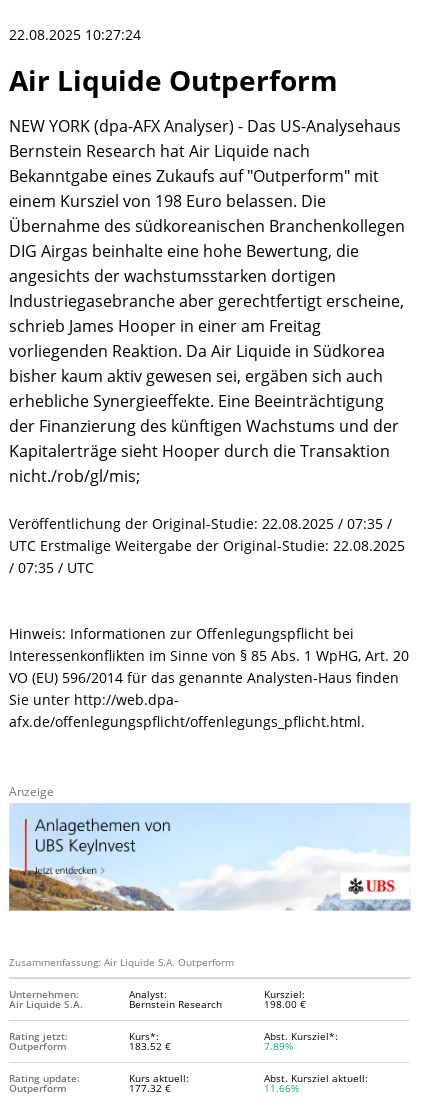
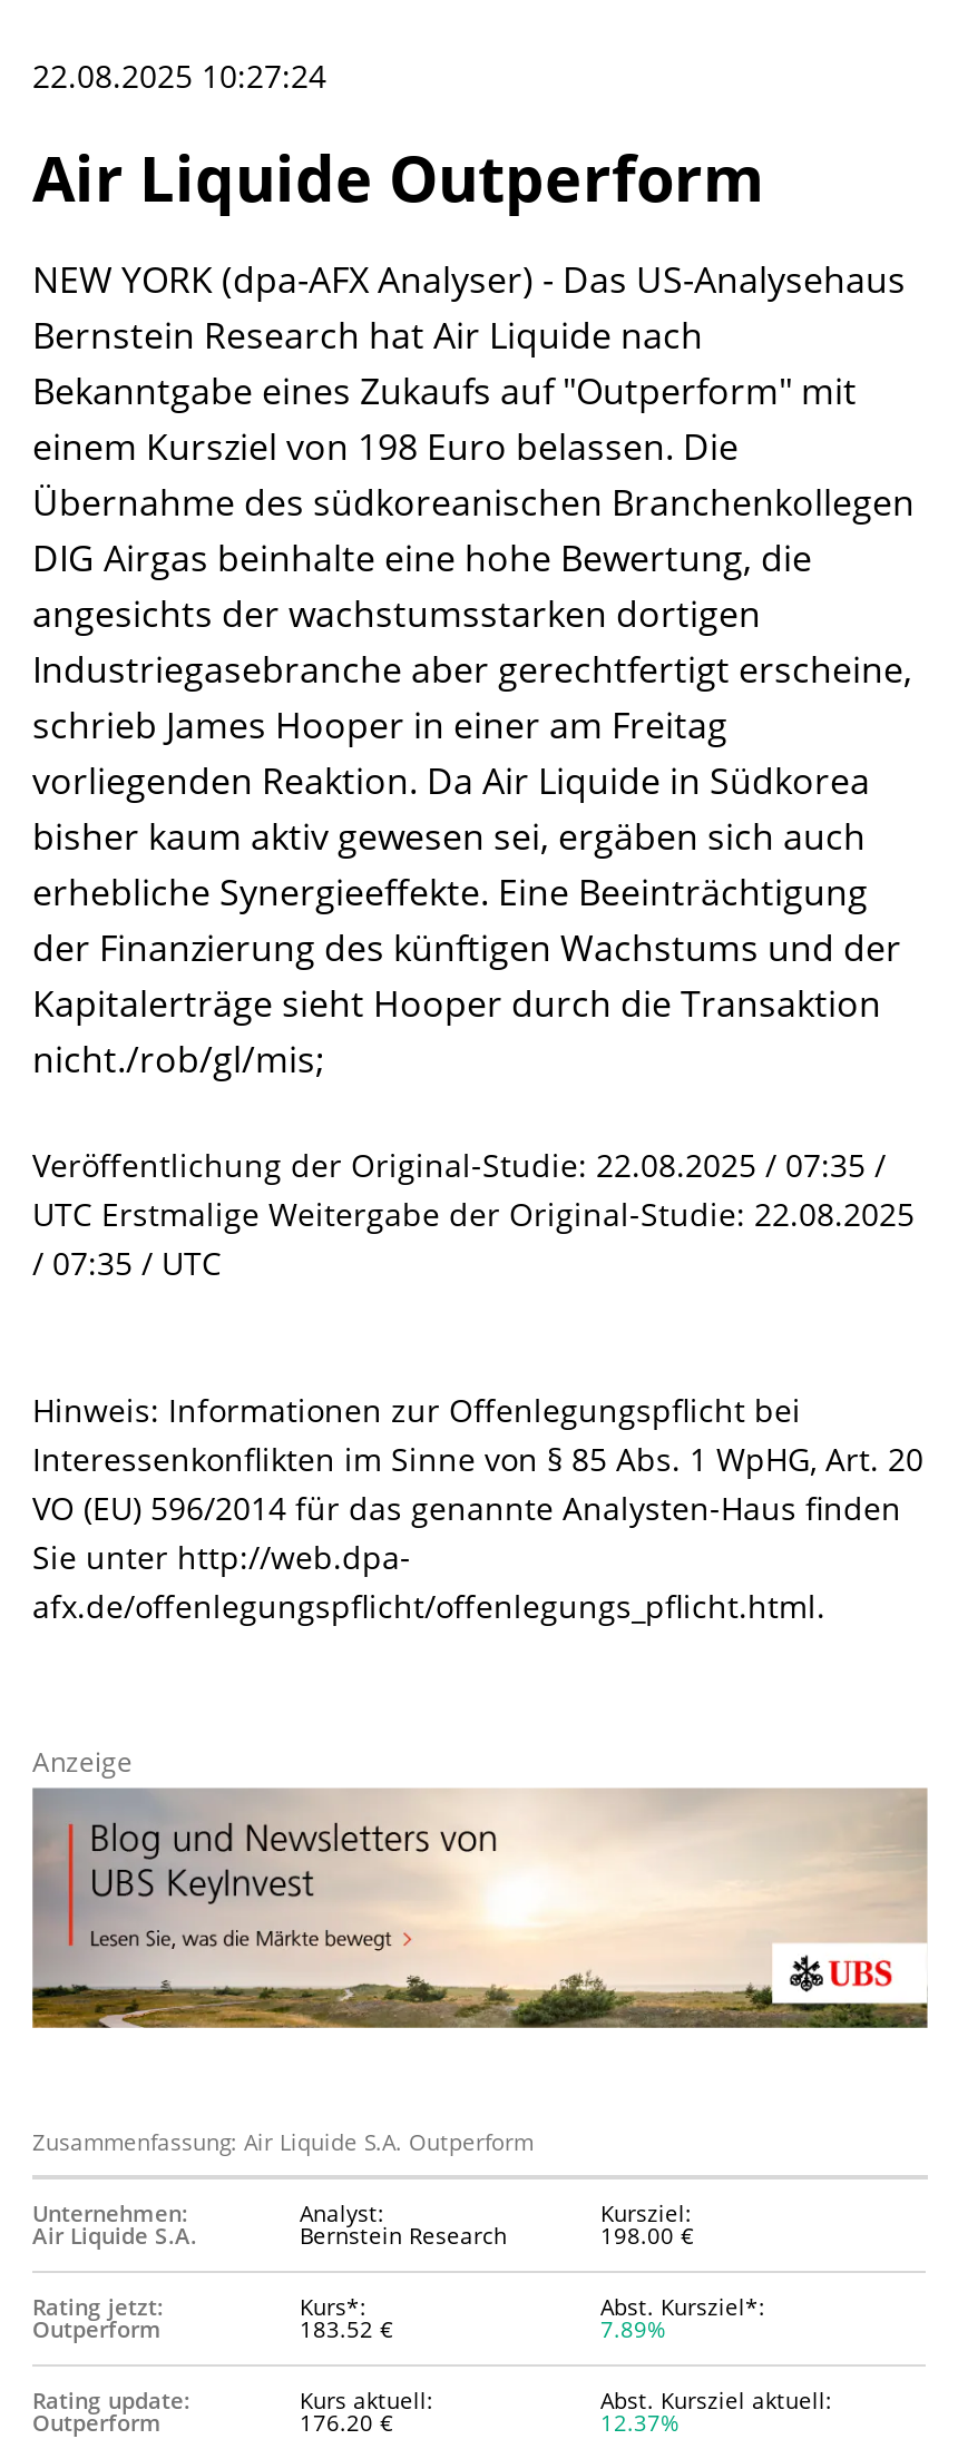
- [image]
+ [image]

- 177.32 €
+ 176.20 €

- 11.66%
+ 12.37%
